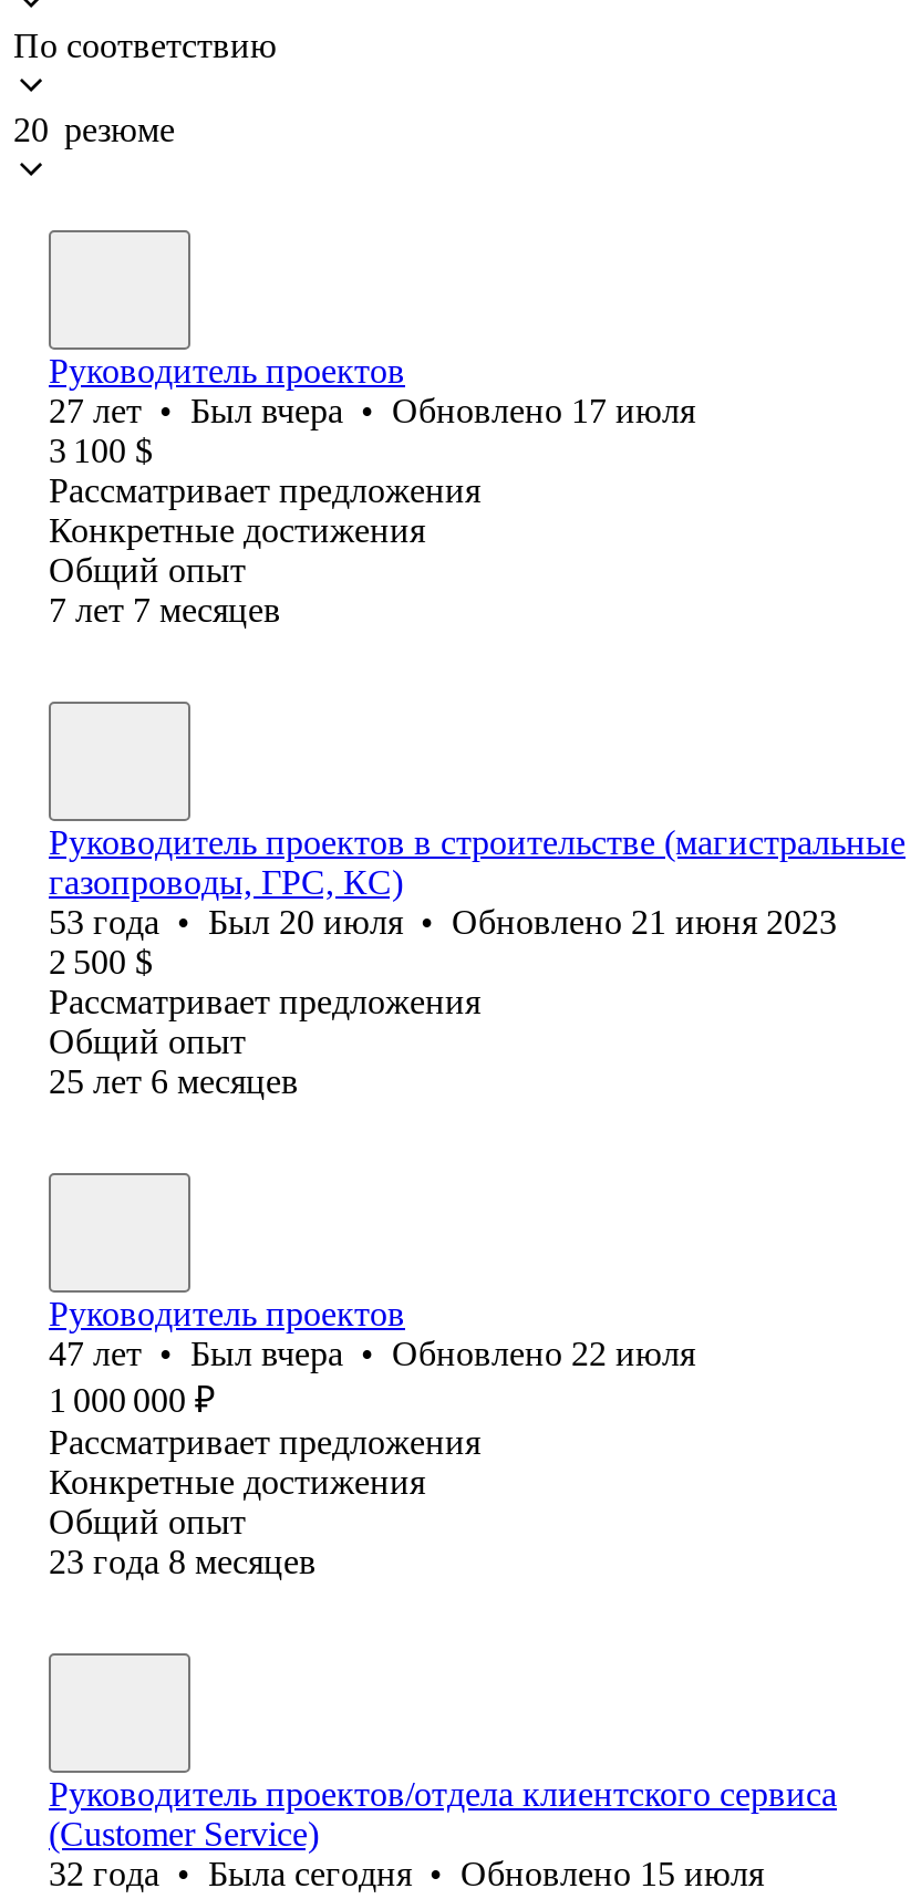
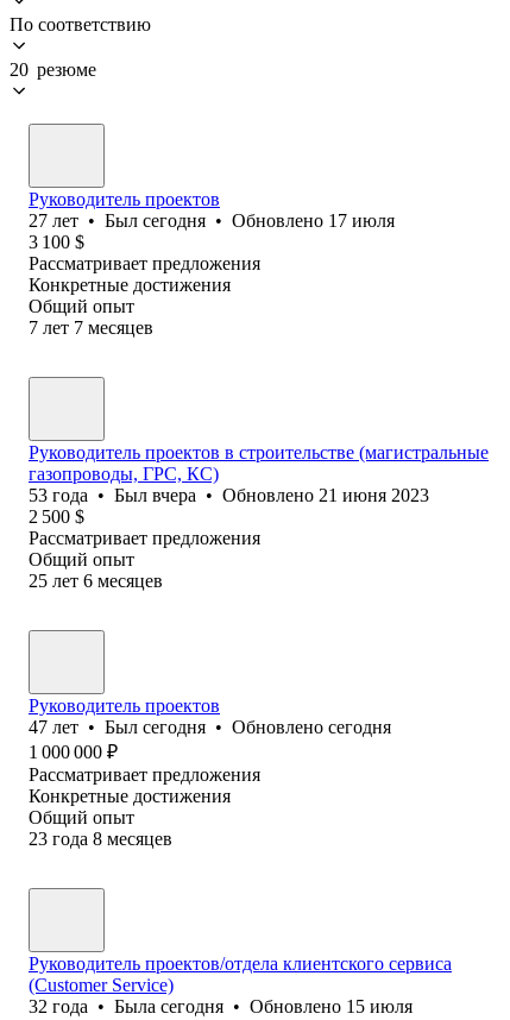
- 27 лет • Был вчера • Обновлено 17 июля
+ 27 лет • Был сегодня • Обновлено 17 июля

- 53 года • Был 20 июля • Обновлено 21 июня 2023
+ 53 года • Был вчера • Обновлено 21 июня 2023

- 47 лет • Был вчера • Обновлено 22 июля
+ 47 лет • Был сегодня • Обновлено сегодня
